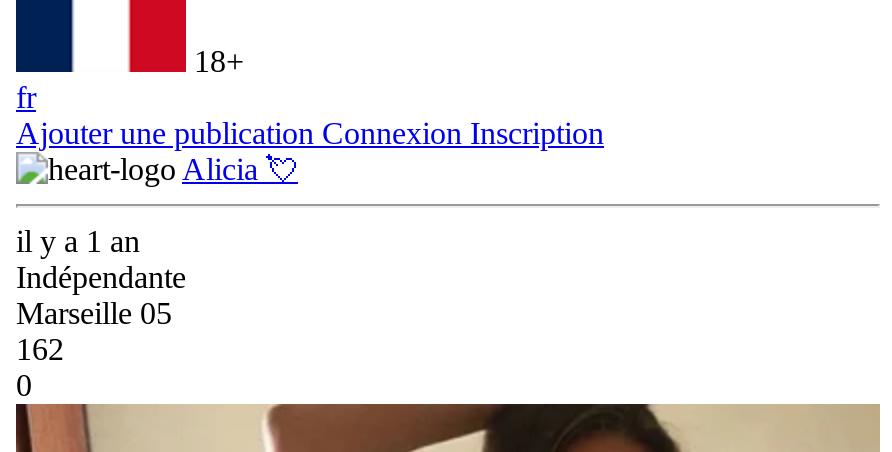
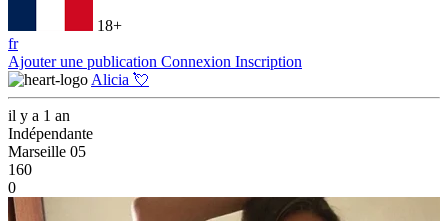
- 162
+ 160
